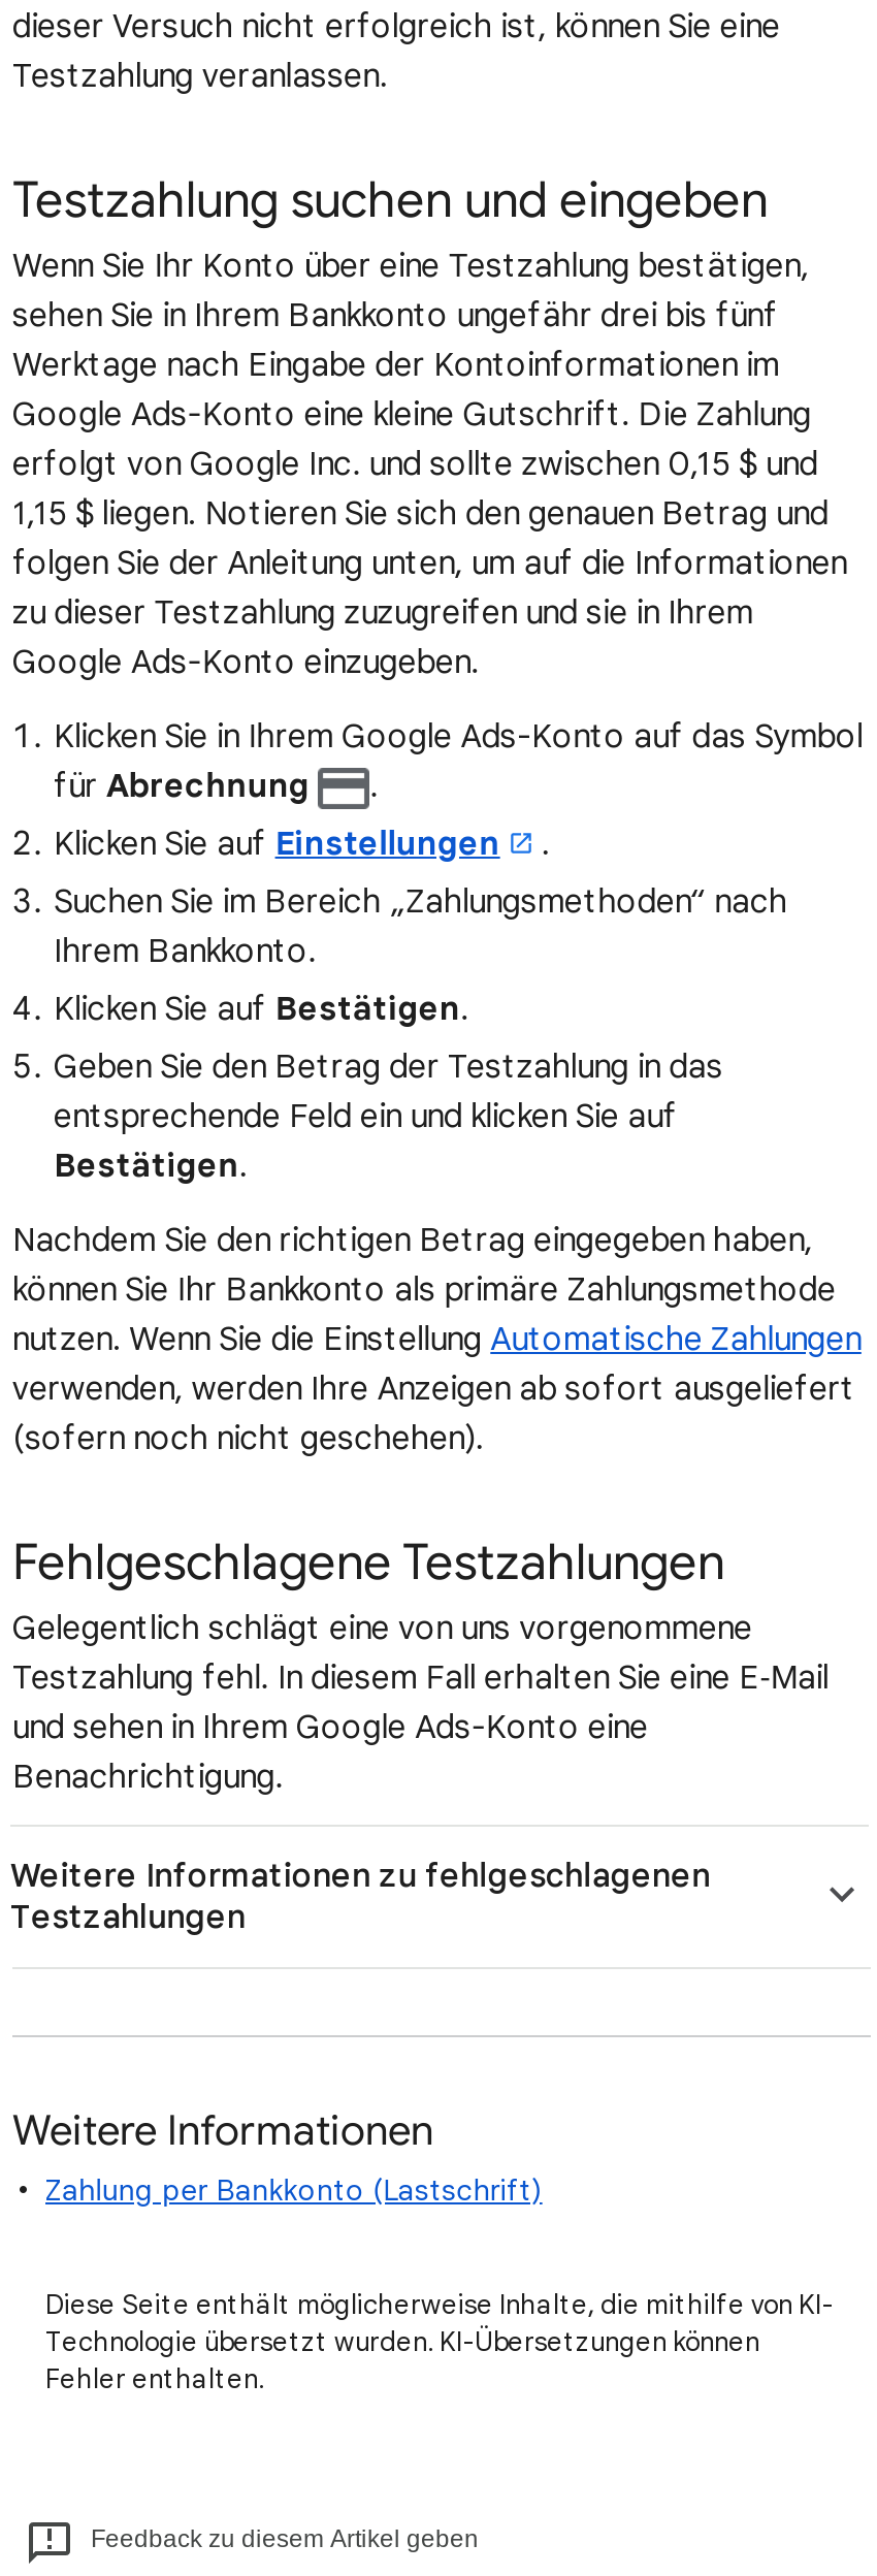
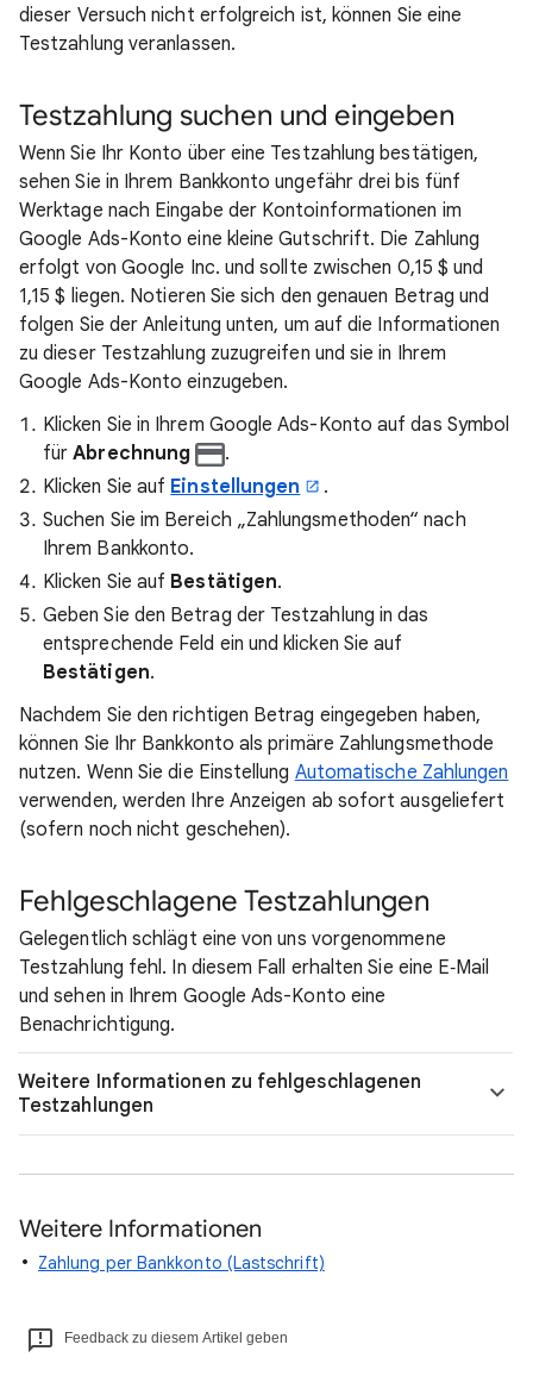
- Diese Seite enthält möglicherweise Inhalte, die mithilfe von KI-
- Technologie übersetzt wurden. KI-Übersetzungen können
- Fehler enthalten.
